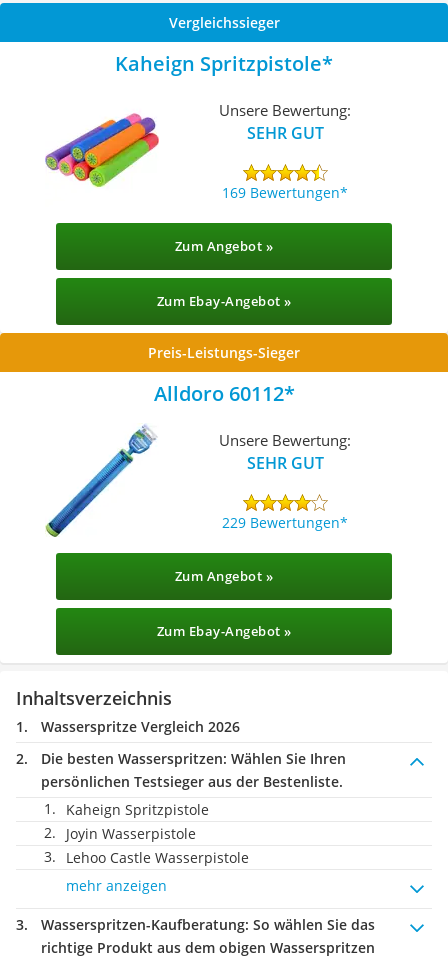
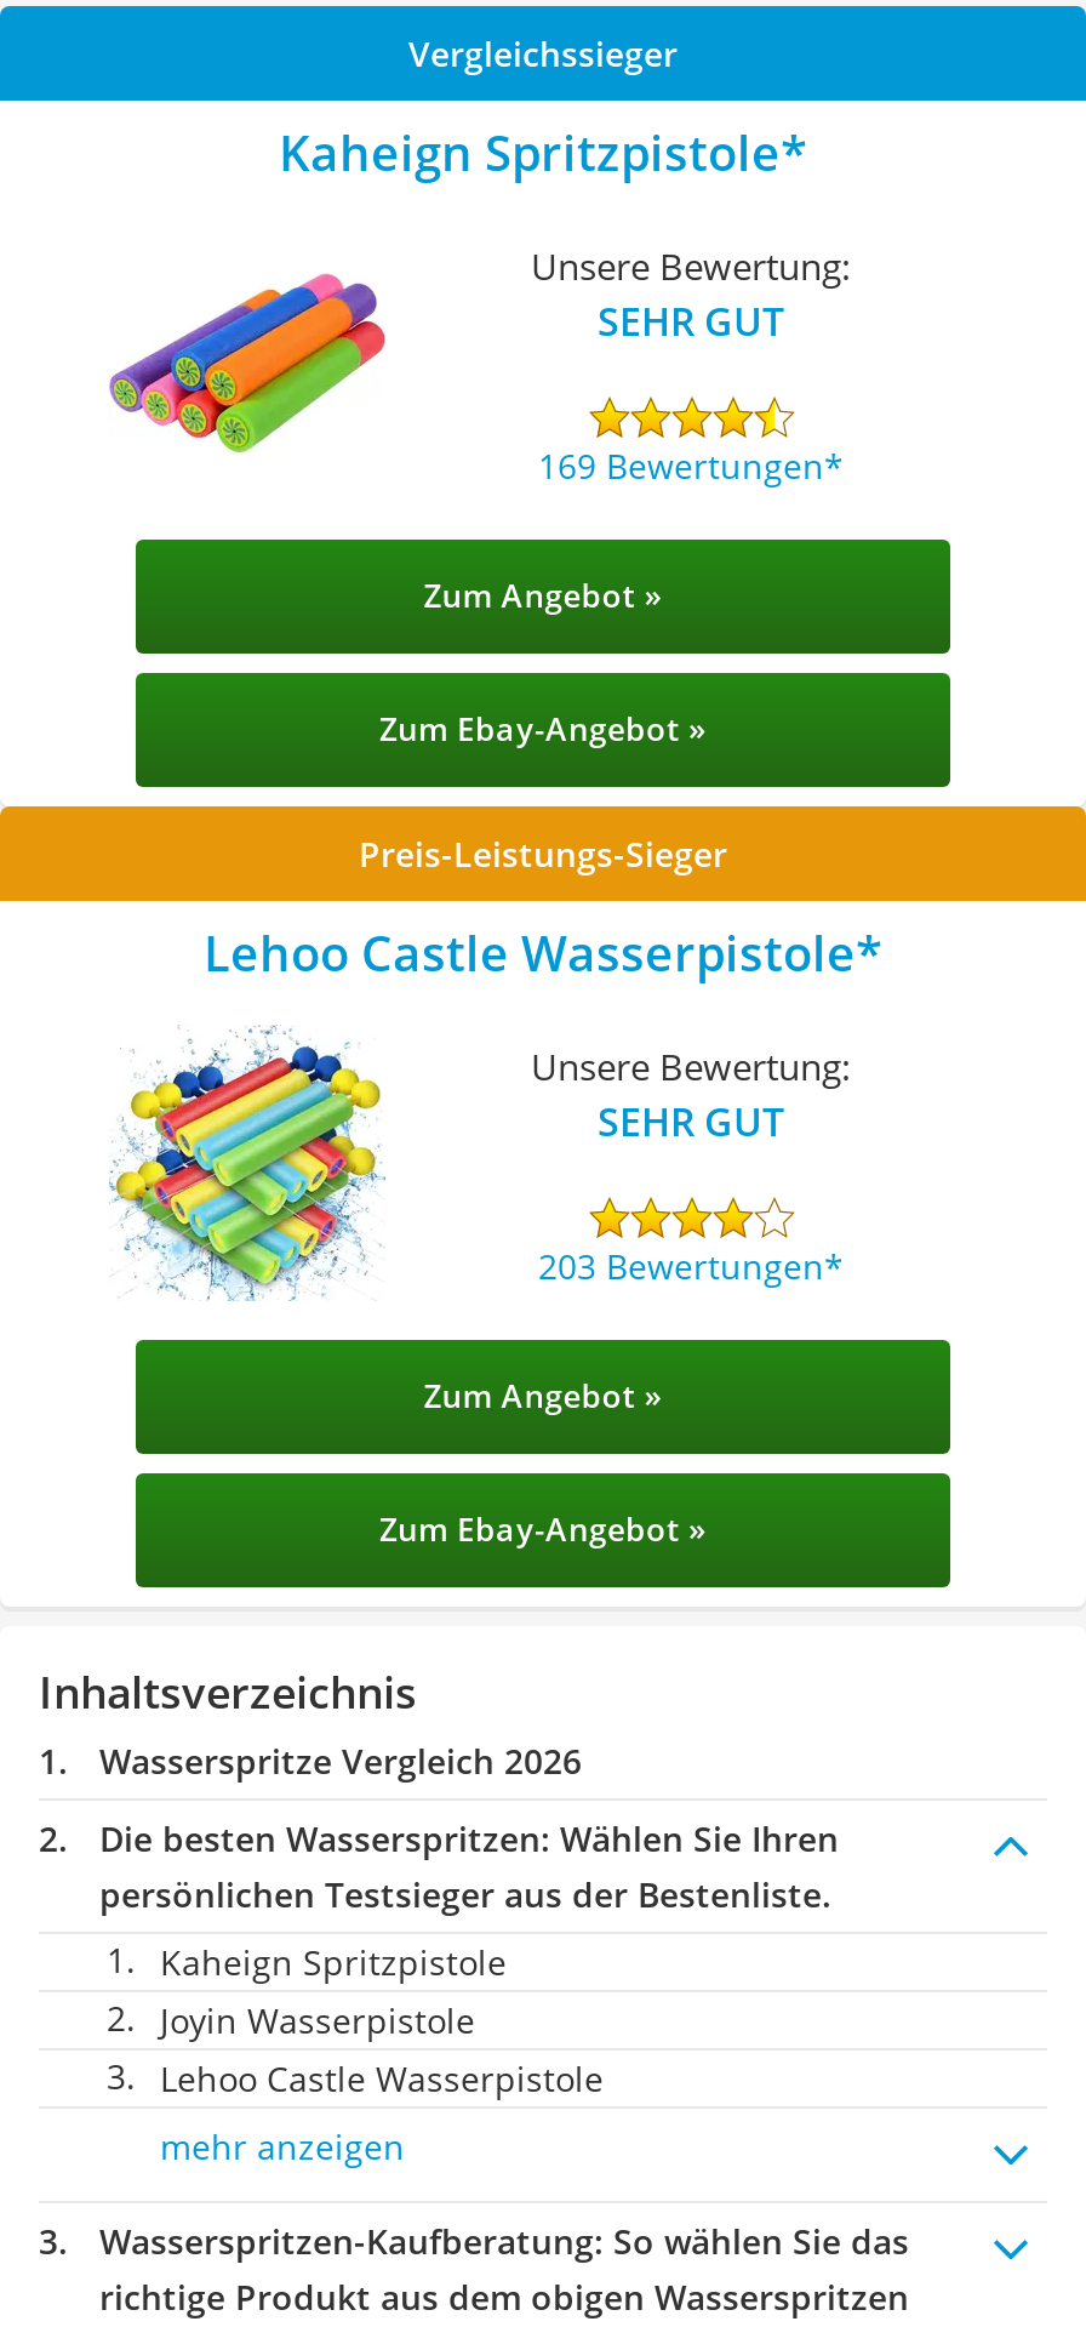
- Alldoro 60112
+ Lehoo Castle Wasserpistole

- [image]
+ [image]

- 229 Bewertungen
+ 203 Bewertungen
